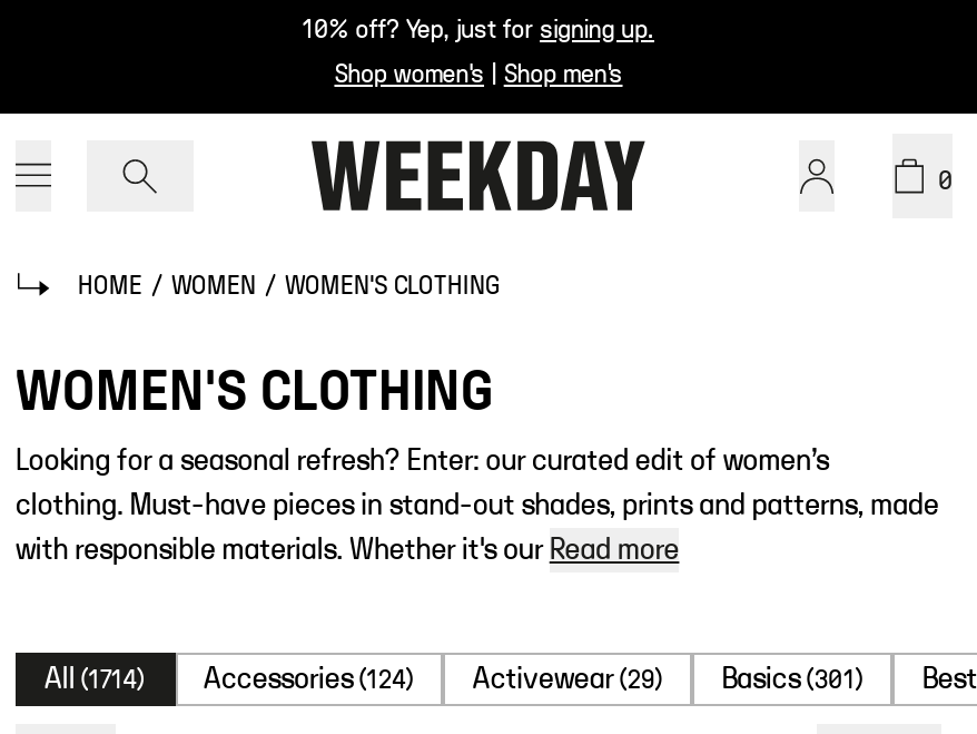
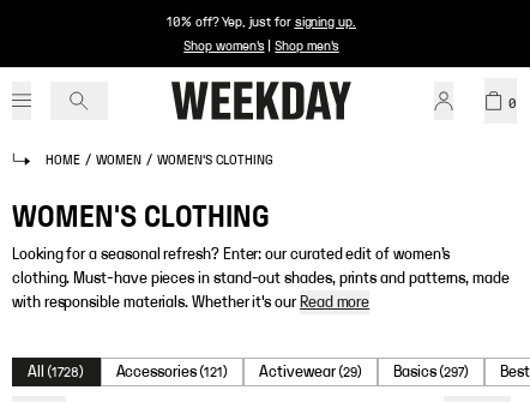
- All (1714)
+ All (1728)

- Accessories (124)
+ Accessories (121)

- Basics (301)
+ Basics (297)
